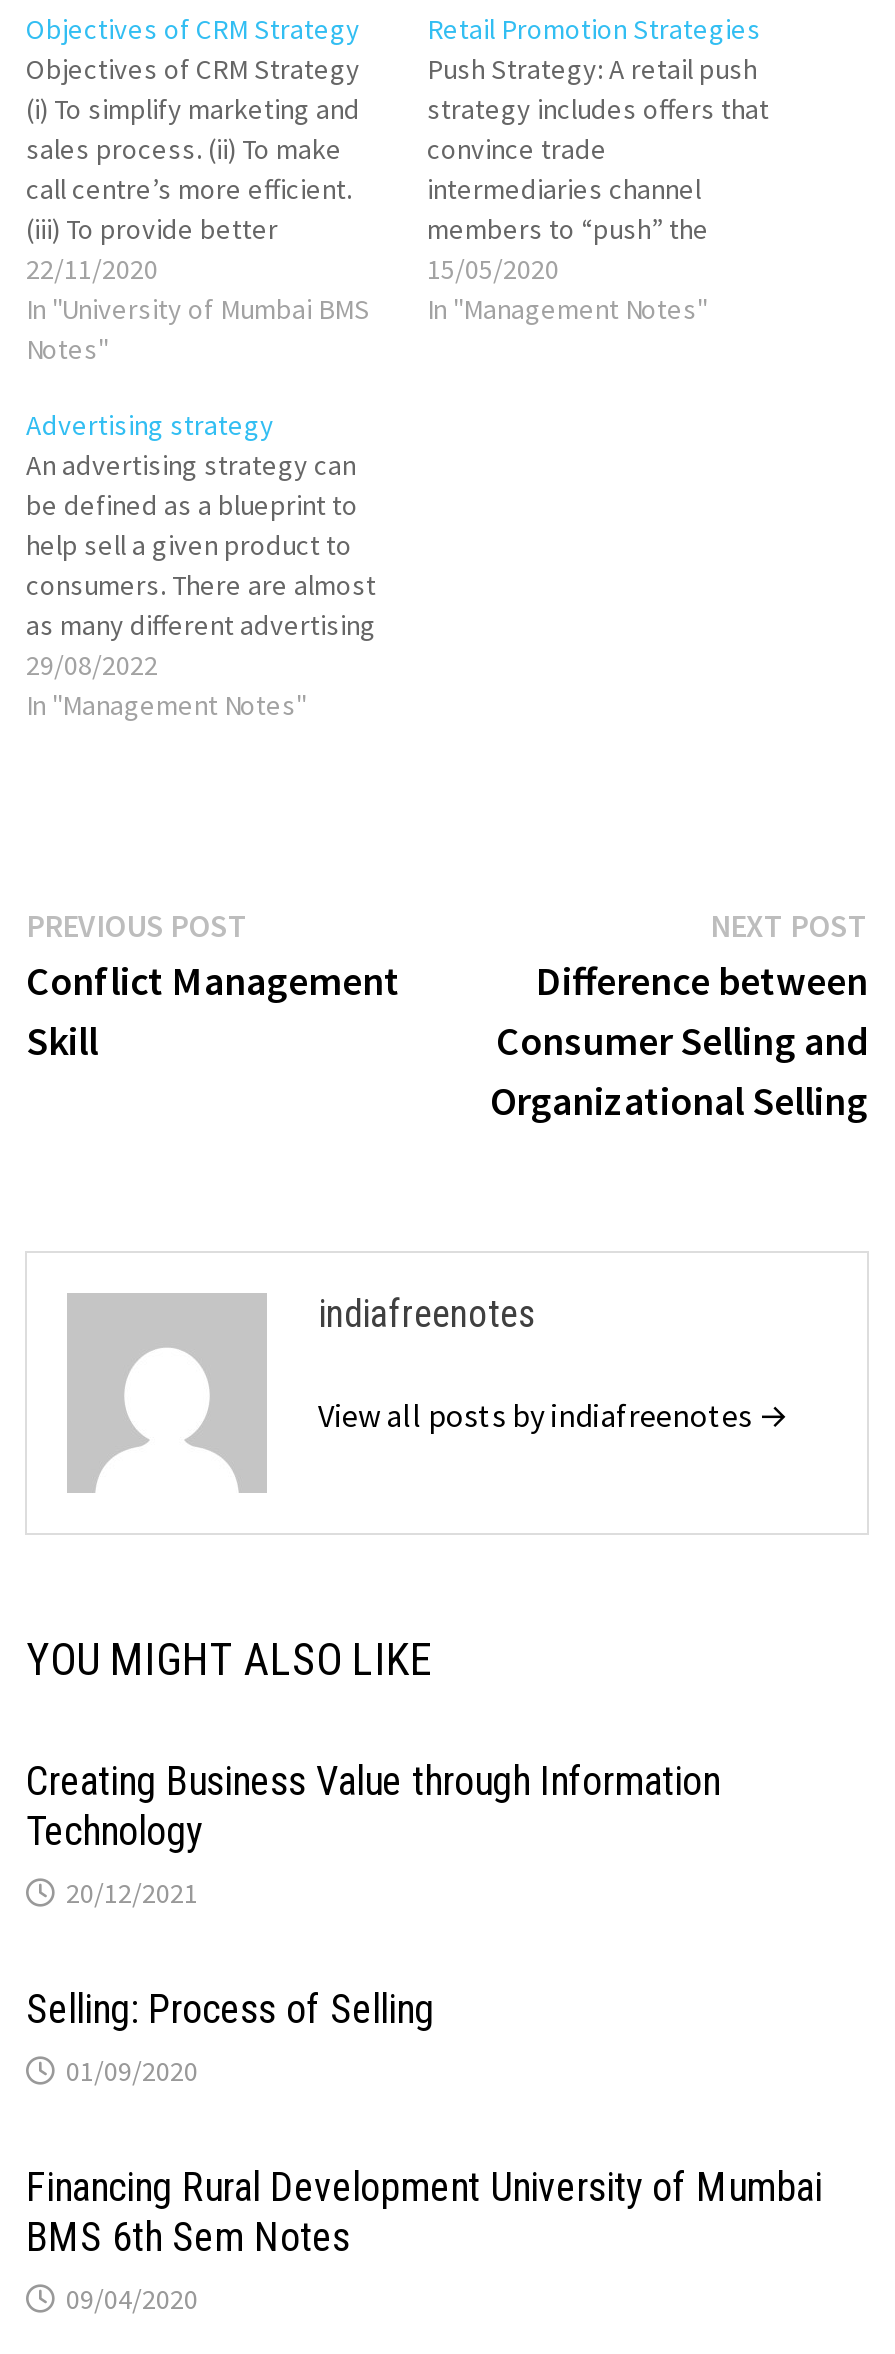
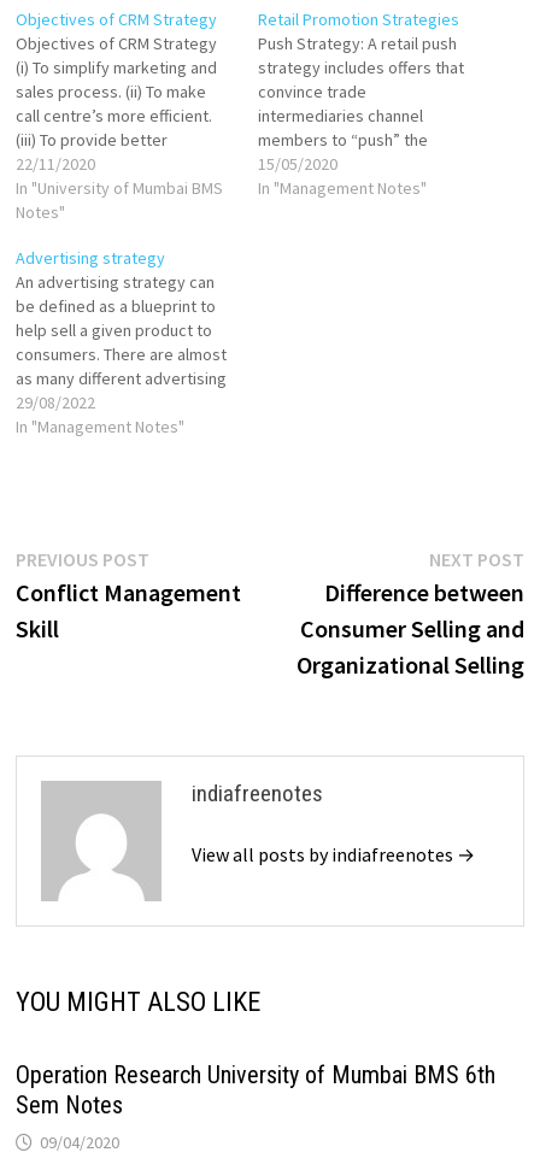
- Creating Business Value through Information
- Technology
- 20/12/2021
- Selling: Process of Selling
- 01/09/2020
- Financing Rural Development University of Mumbai
- BMS 6th Sem Notes
+ Operation Research University of Mumbai BMS 6th
+ Sem Notes
